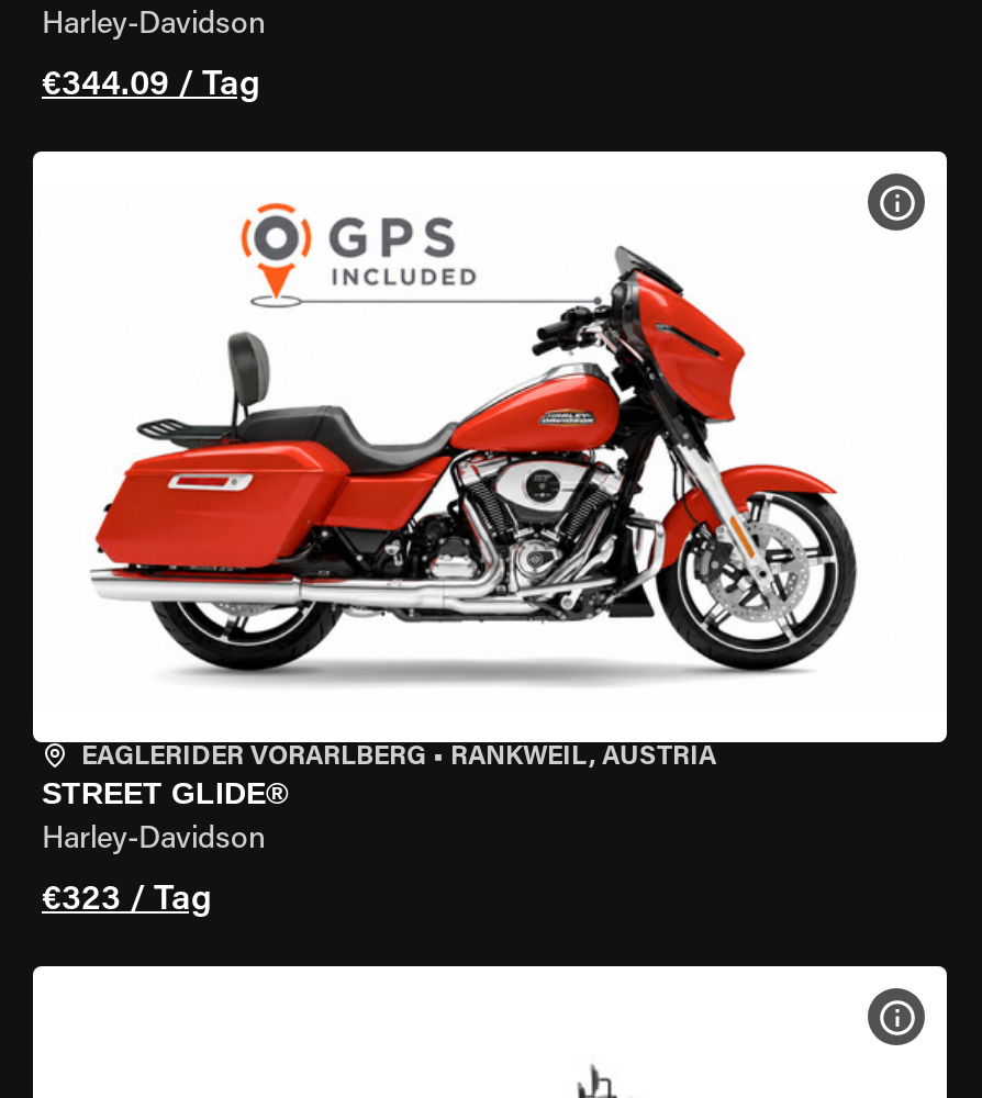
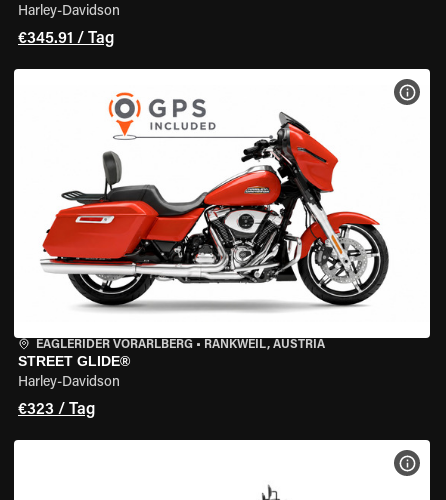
- €344.09 / Tag
+ €345.91 / Tag
